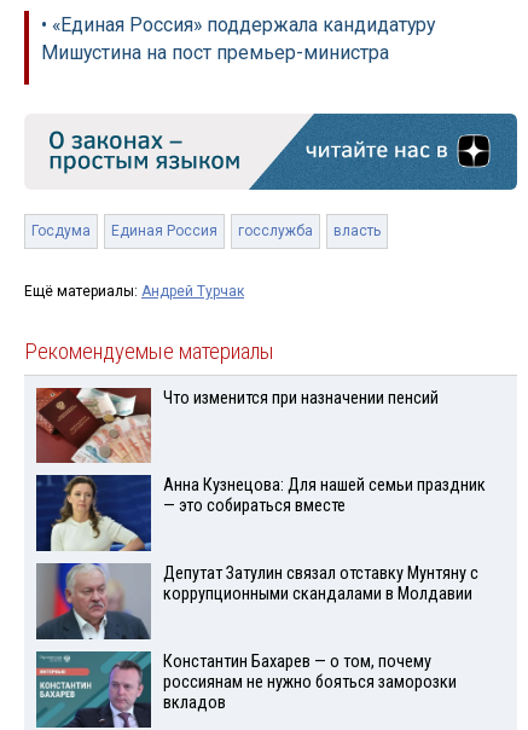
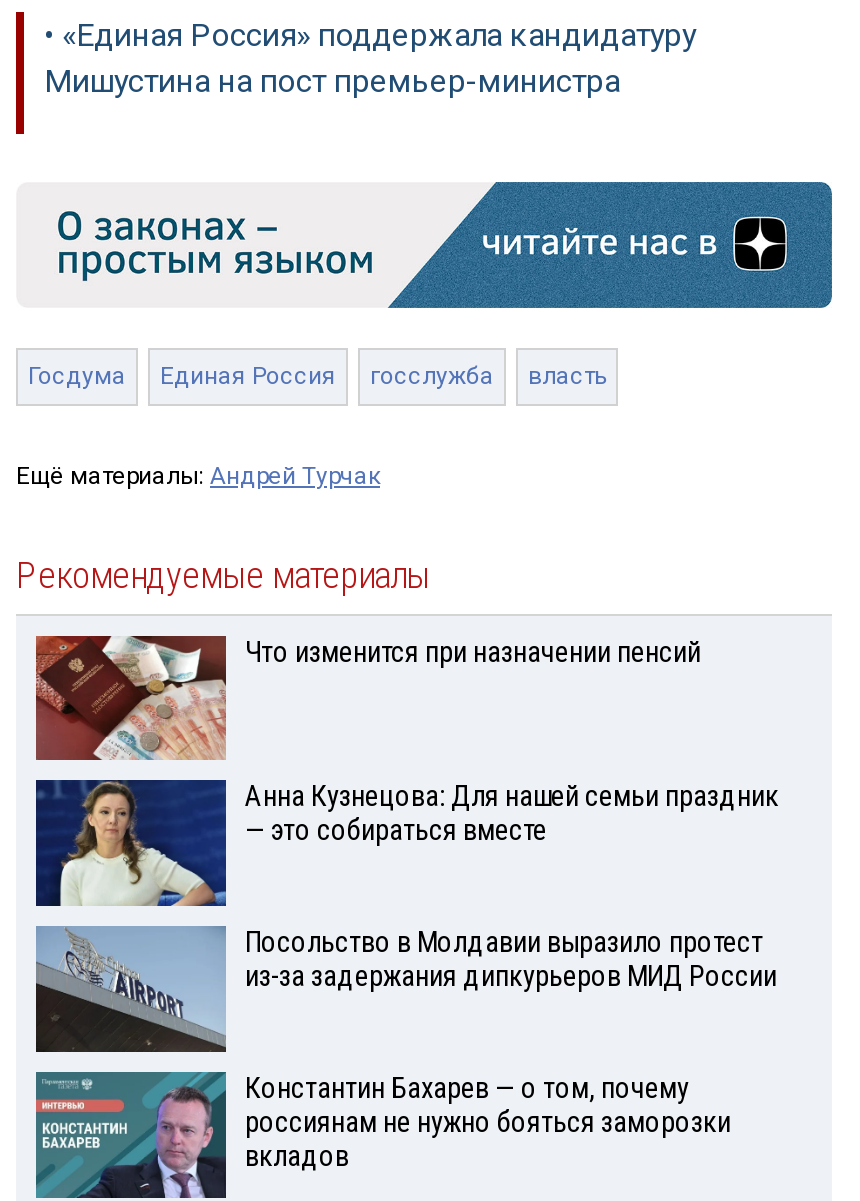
- [image]
- Депутат Затулин связал отставку Мунтяну с
- коррупционными скандалами в Молдавии
+ [image]
+ Посольство в Молдавии выразило протест
+ из-за задержания дипкурьеров МИД России
